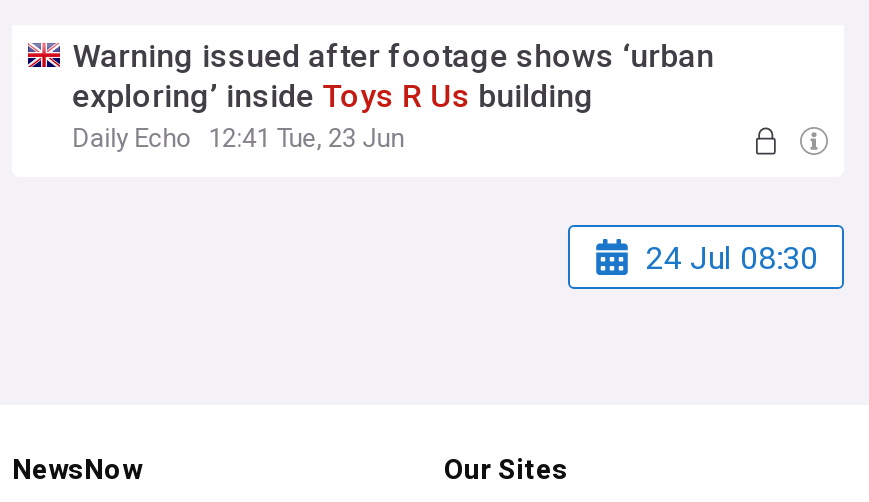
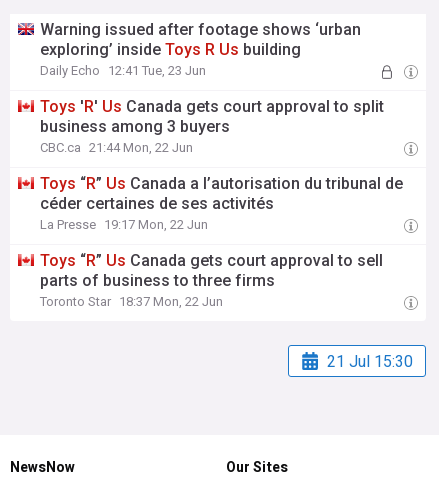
- 24 Jul 08:30
+ Toys ' R ' Us Canada gets court approval to split
+ business among 3 buyers
+ CBC.ca 21:44 Mon, 22 Jun
+ Toys “R” Us Canada a l’autorisation du tribunal de
+ céder certaines de ses activités
+ La Presse 19:17 Mon, 22 Jun
+ Toys “R” Us Canada gets court approval to sell
+ parts of business to three firms
+ Toronto Star 18:37 Mon, 22 Jun
+ 21 Jul 15:30
